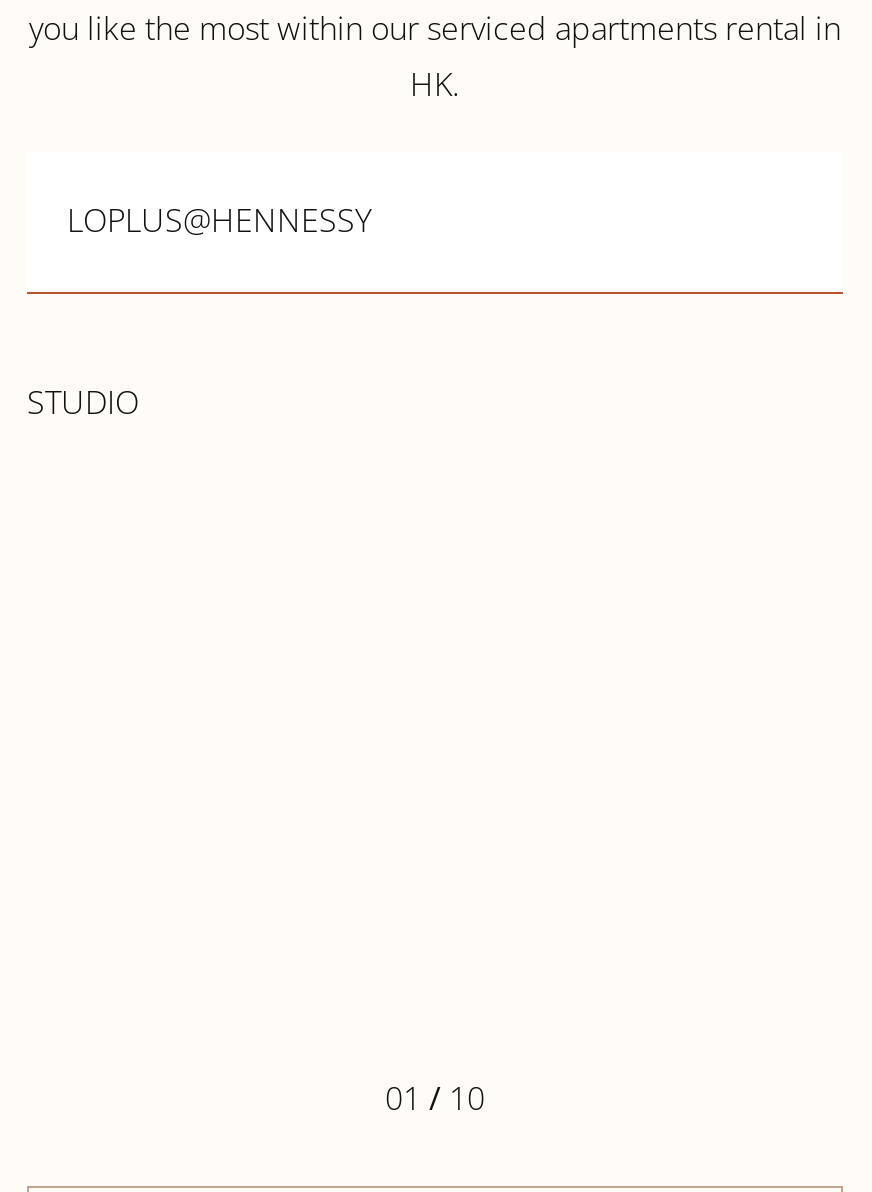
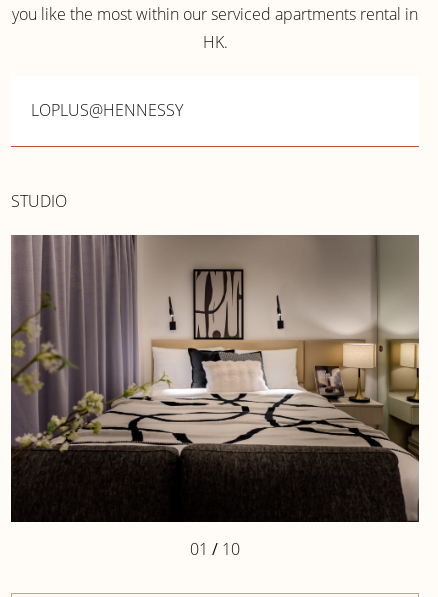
+ [image]
